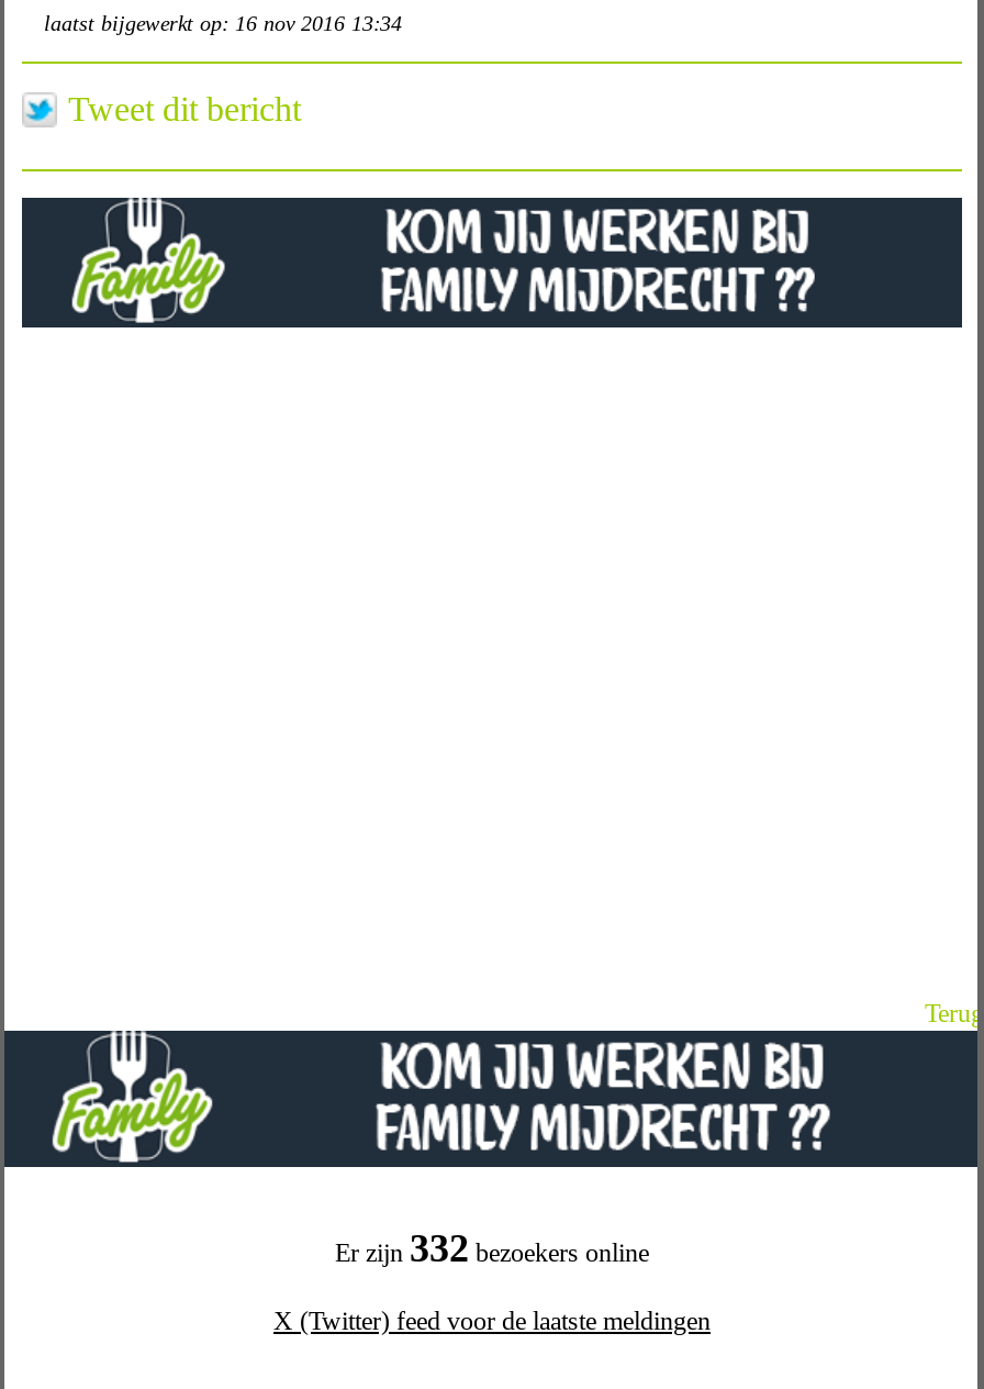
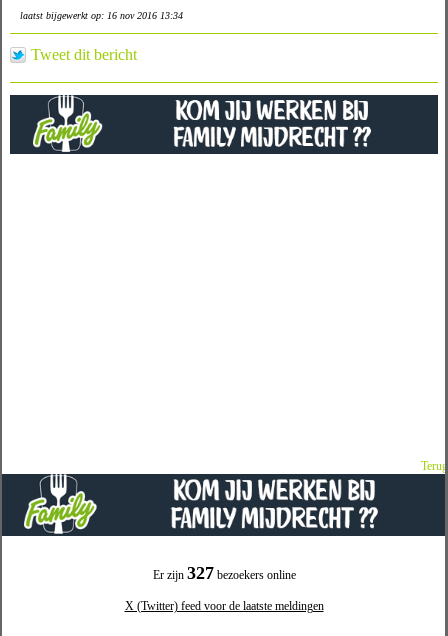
- Er zijn 332 bezoekers online
+ Er zijn 327 bezoekers online
